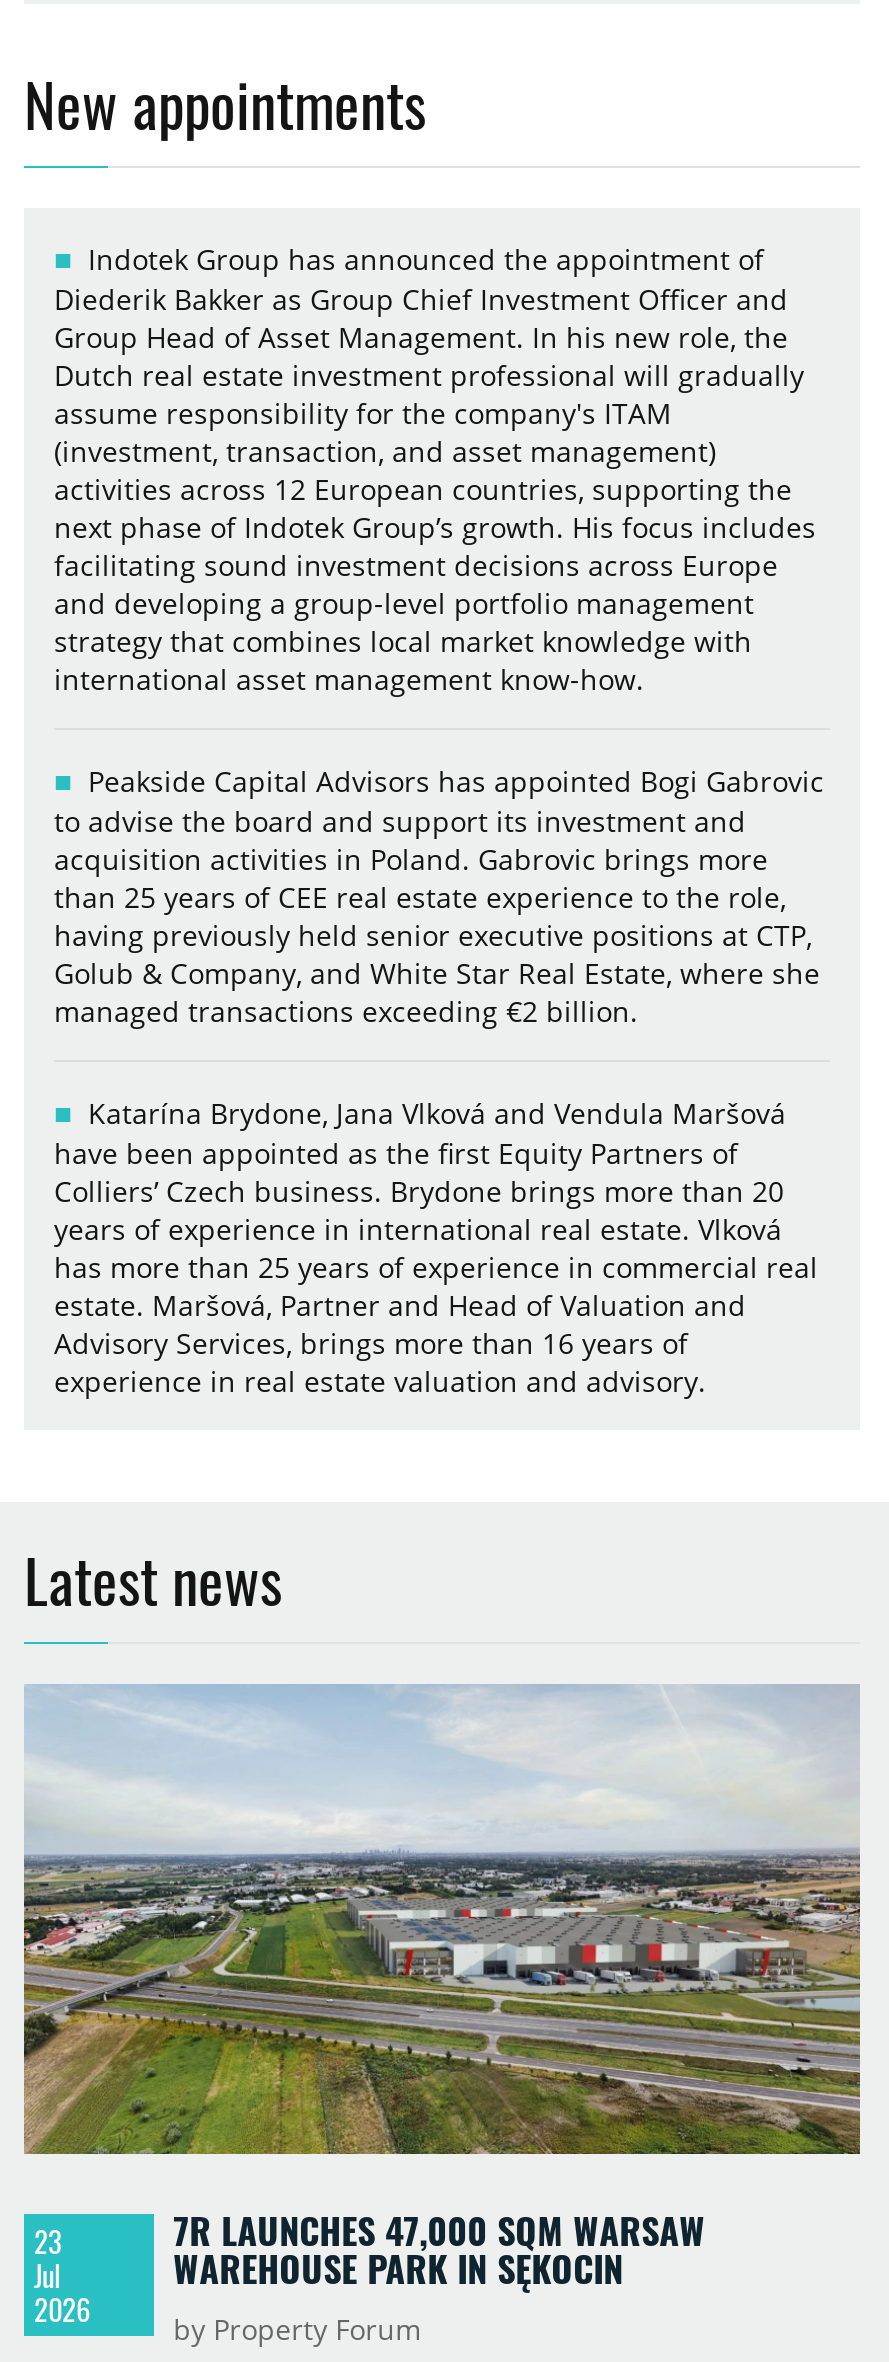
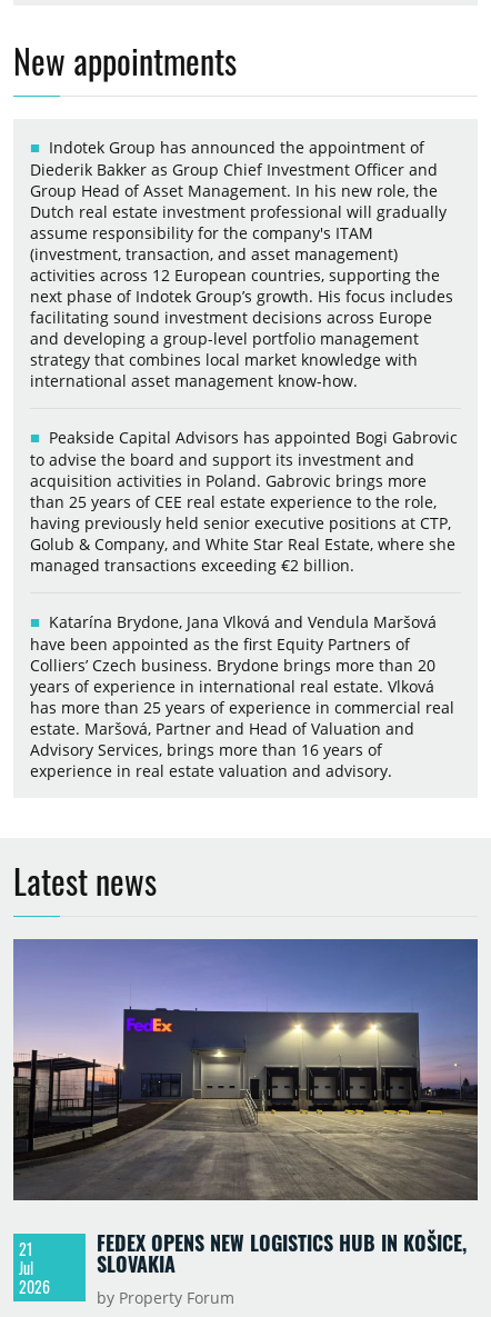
- [image]
- 7R LAUNCHES 47,000 SQM WARSAW
- WAREHOUSE PARK IN SĘKOCIN
+ [image]
+ FEDEX OPENS NEW LOGISTICS HUB IN KOŠICE,
+ SLOVAKIA

- 23
+ 21
